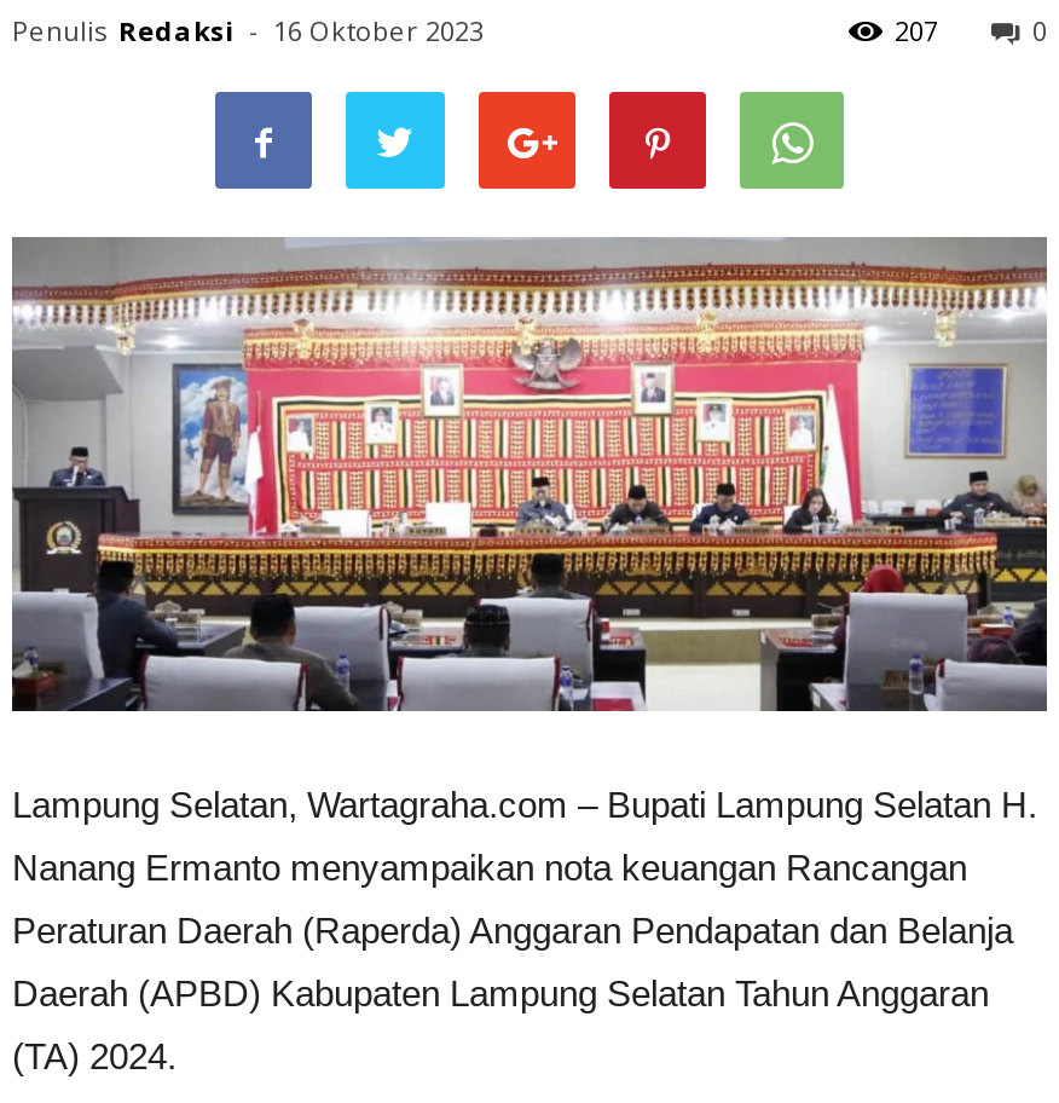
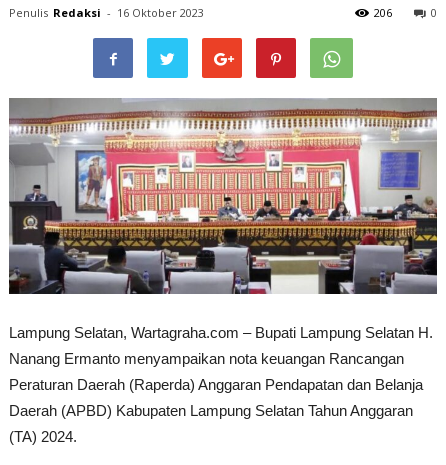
- 207
+ 206
